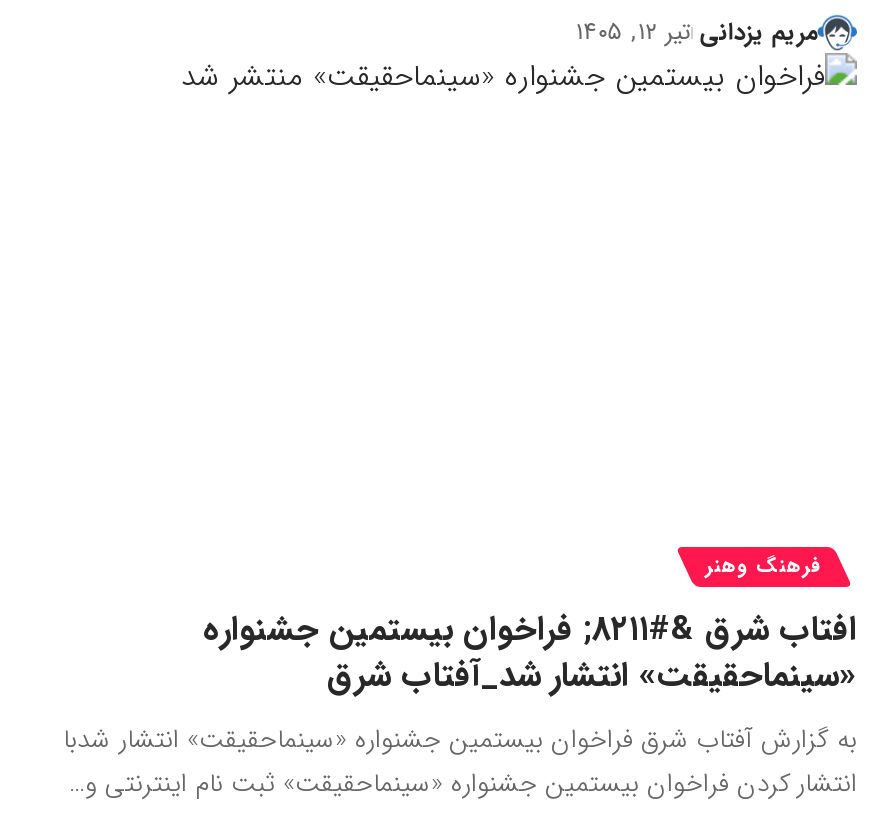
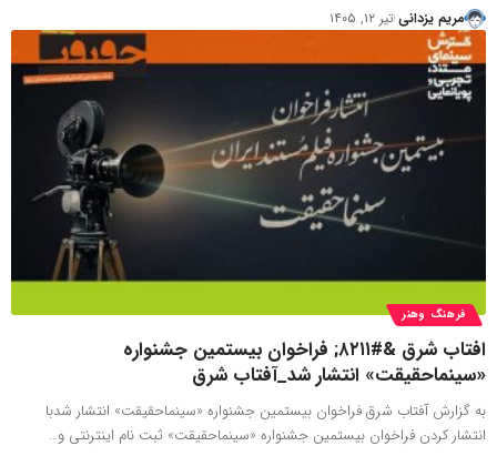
+ [image]
